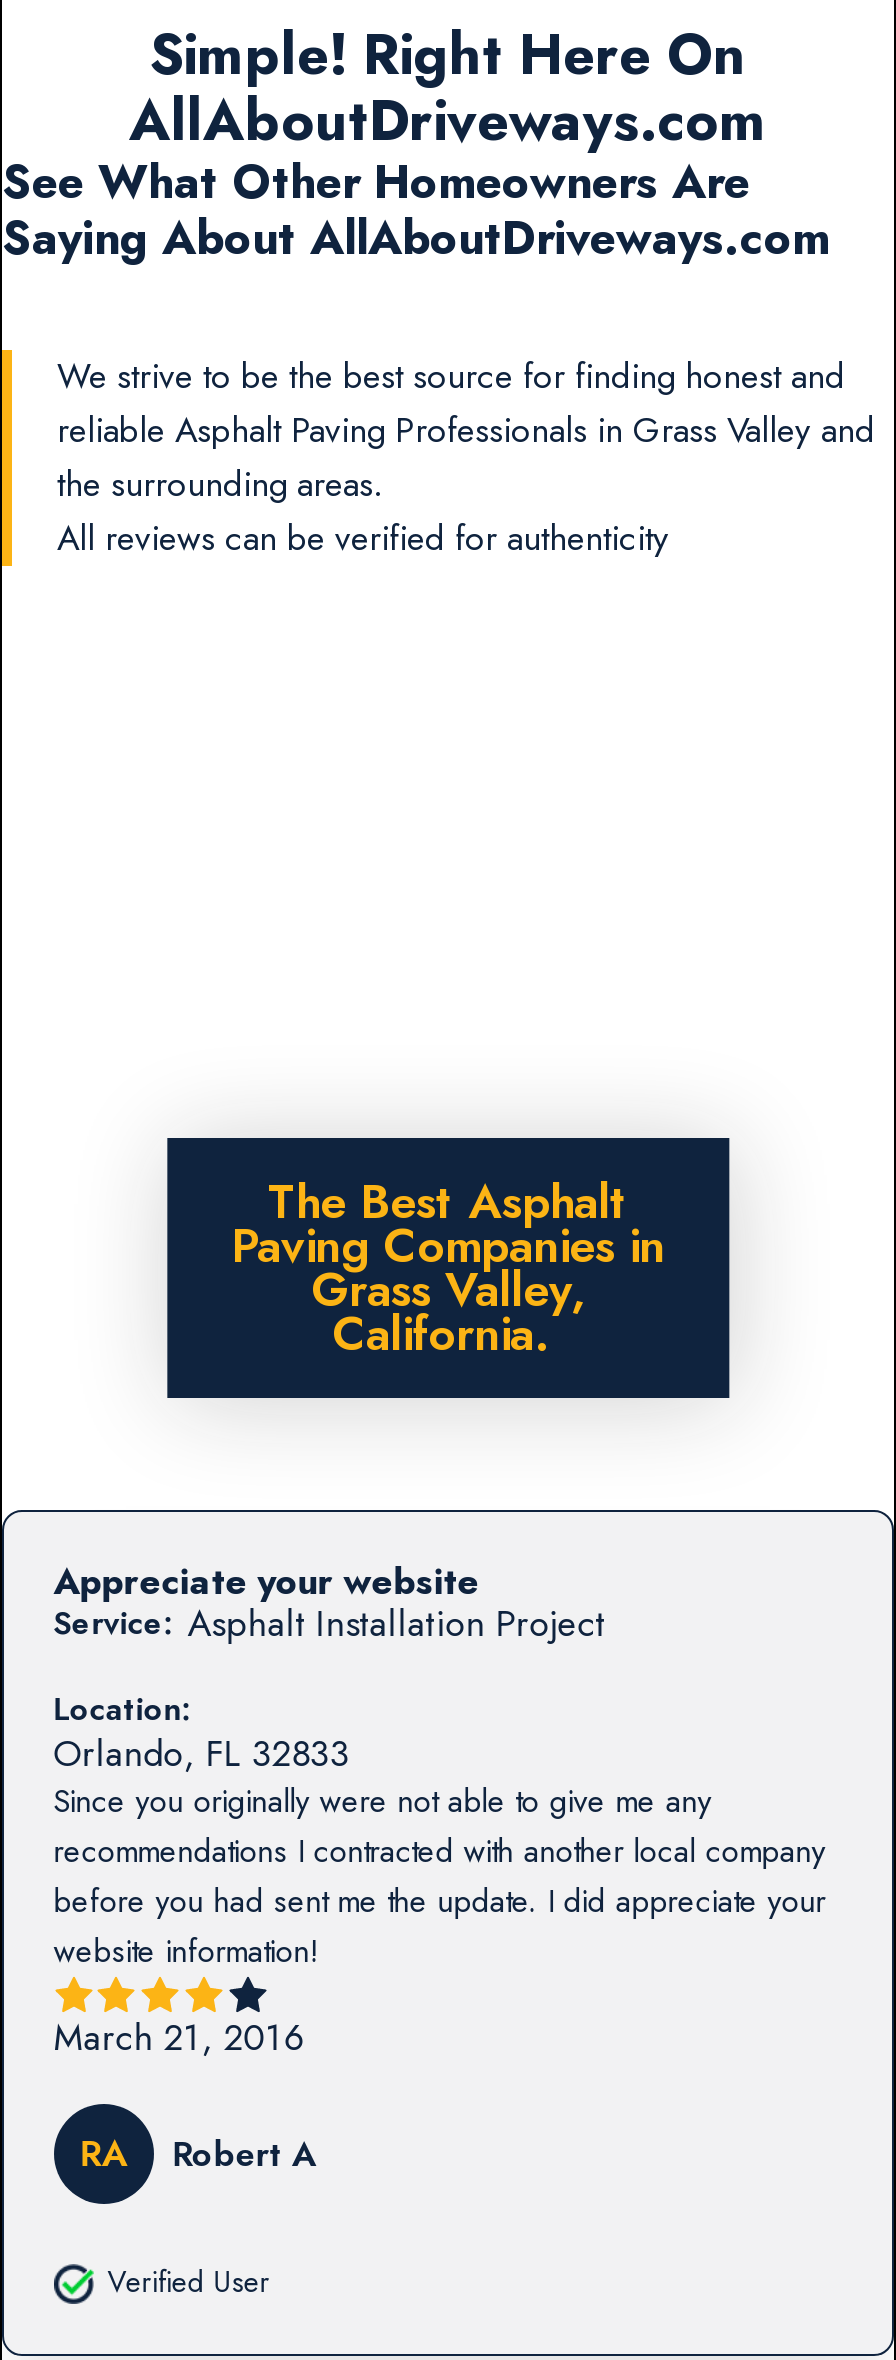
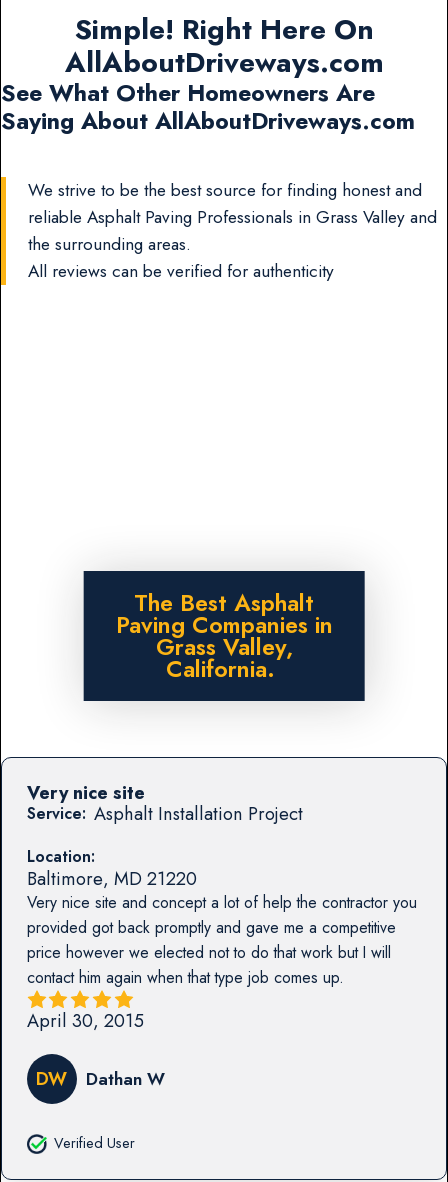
- Appreciate your website
+ Very nice site

- Orlando, FL 32833
- Since you originally were not able to give me any
- recommendations I contracted with another local company
- before you had sent me the update. I did appreciate your
- website information!
+ Baltimore, MD 21220
+ Very nice site and concept a lot of help the contractor you
+ provided got back promptly and gave me a competitive
+ price however we elected not to do that work but I will
+ contact him again when that type job comes up.

- March 21, 2016
+ April 30, 2015

- RA
- Robert A
+ DW
+ Dathan W
